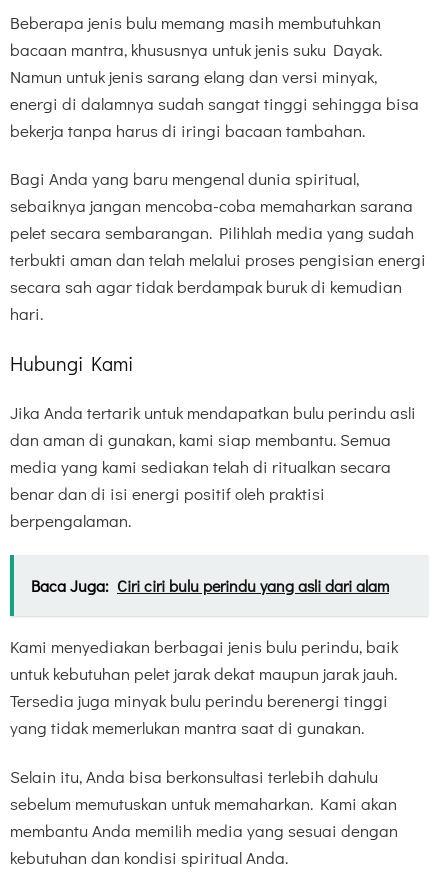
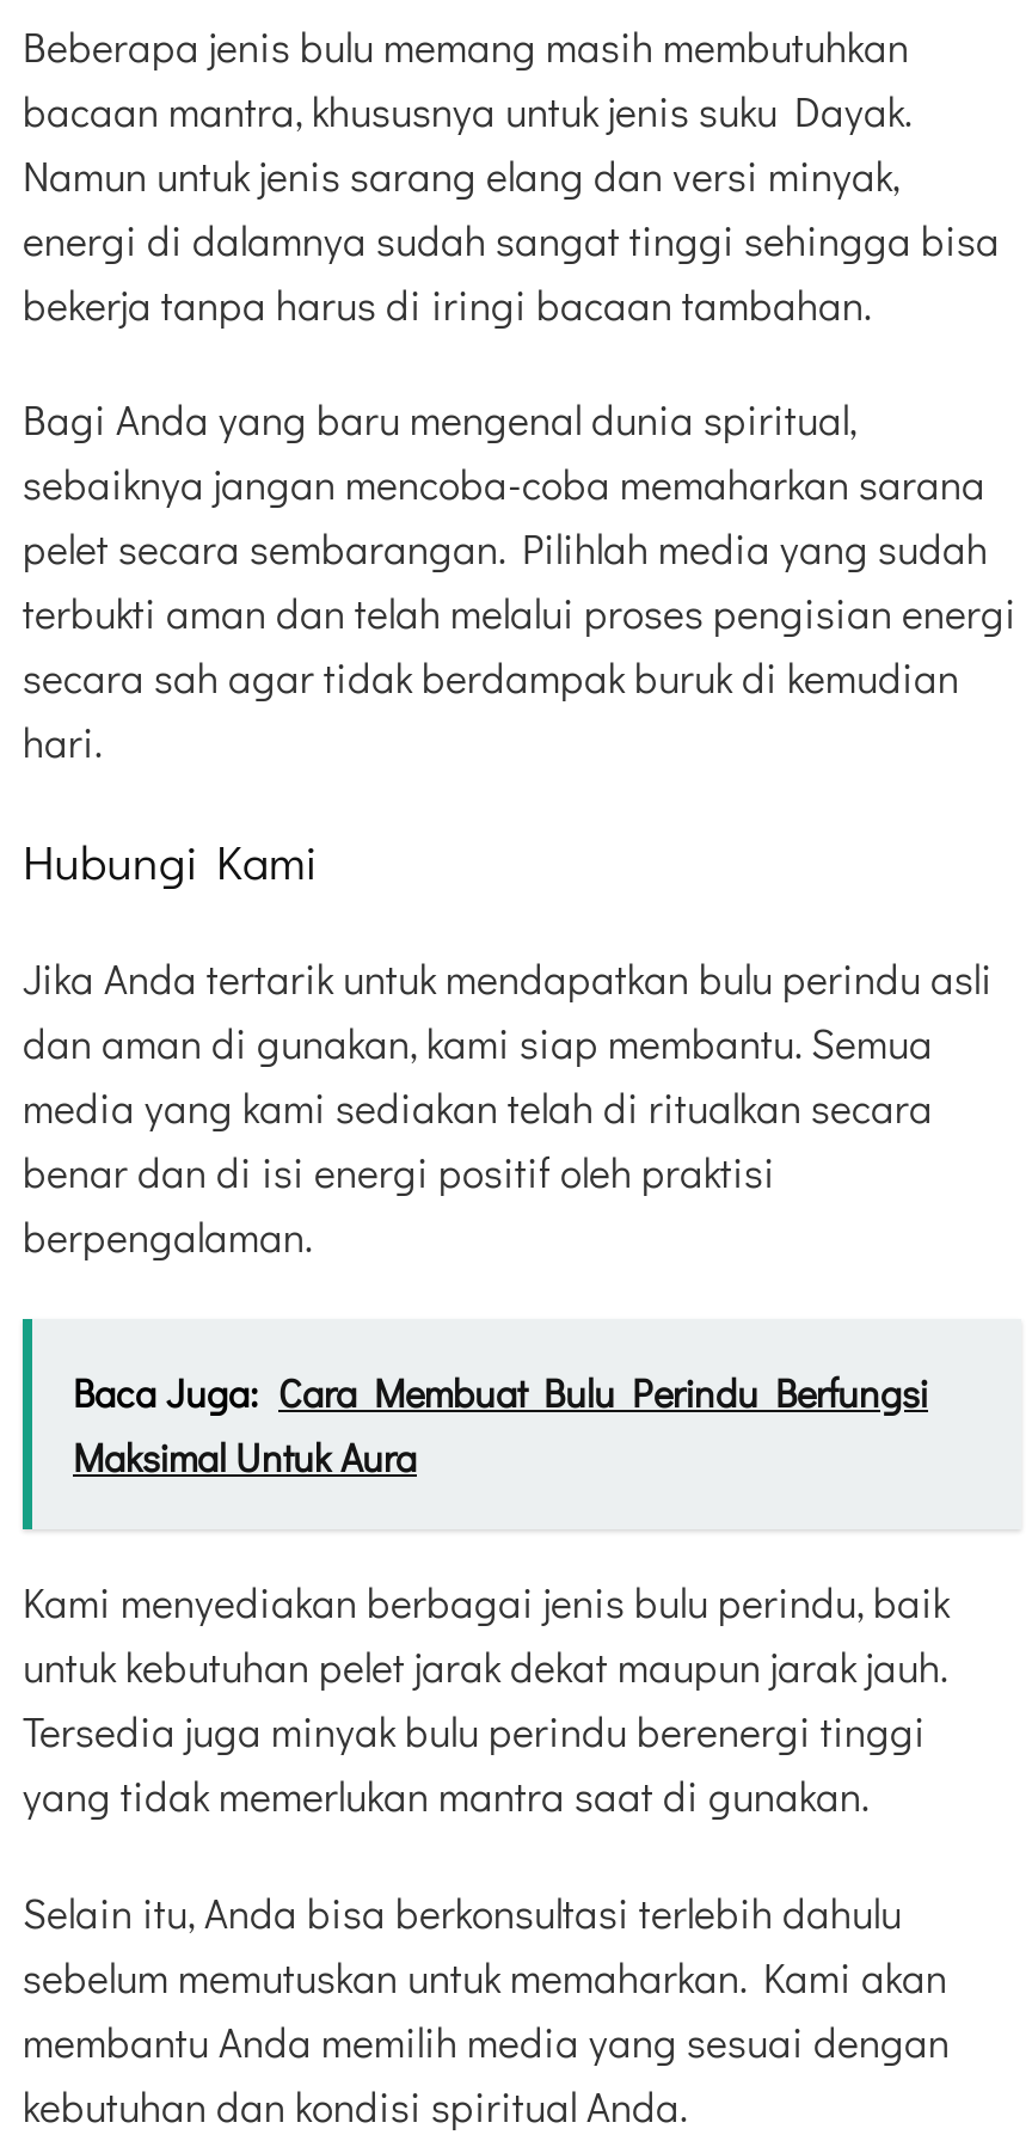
- Baca Juga: Ciri ciri bulu perindu yang asli dari alam
+ Baca Juga: Cara Membuat Bulu Perindu Berfungsi
+ Maksimal Untuk Aura
